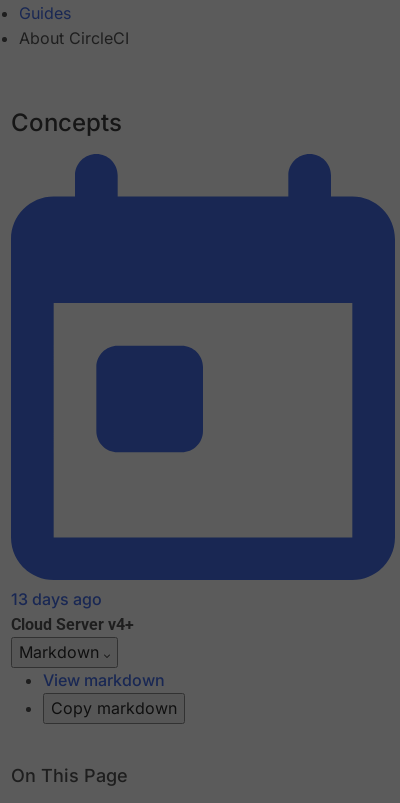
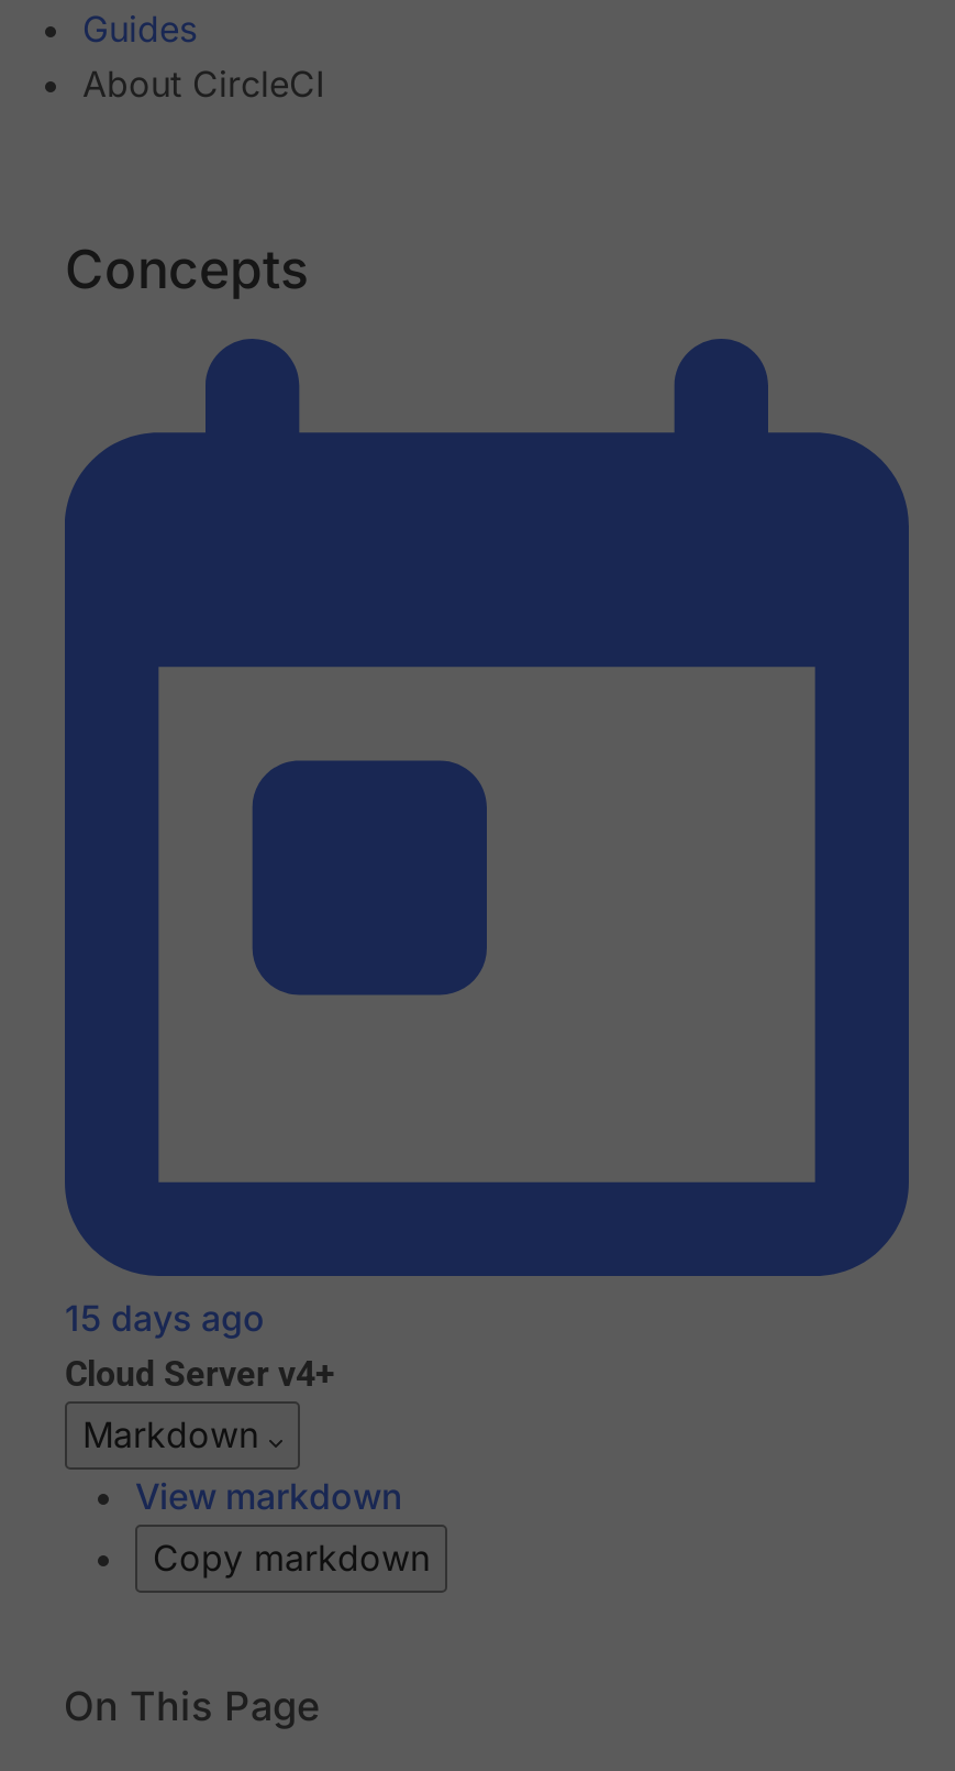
- 13 days ago
+ 15 days ago
